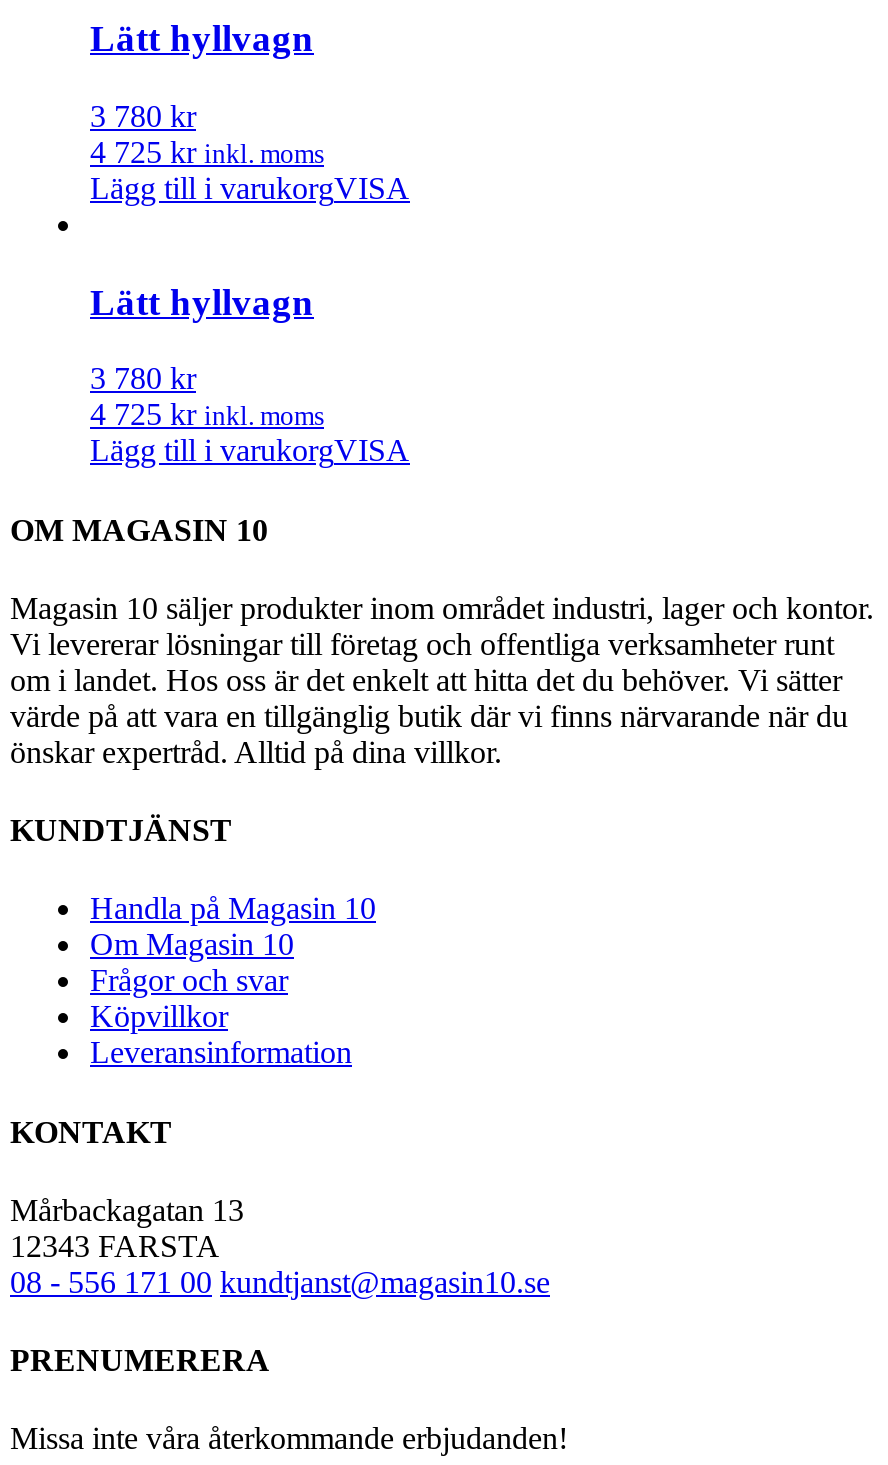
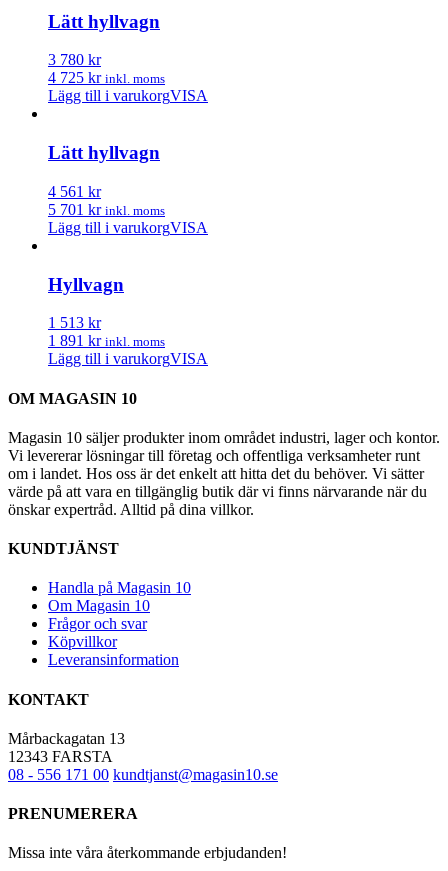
- 3 780 kr
- 4 725 kr inkl. moms
+ 4 561 kr
+ 5 701 kr inkl. moms
+ Lägg till i varukorgVISA
+ Hyllvagn
+ 1 513 kr
+ 1 891 kr inkl. moms
